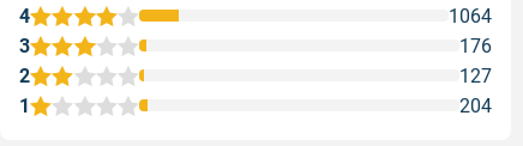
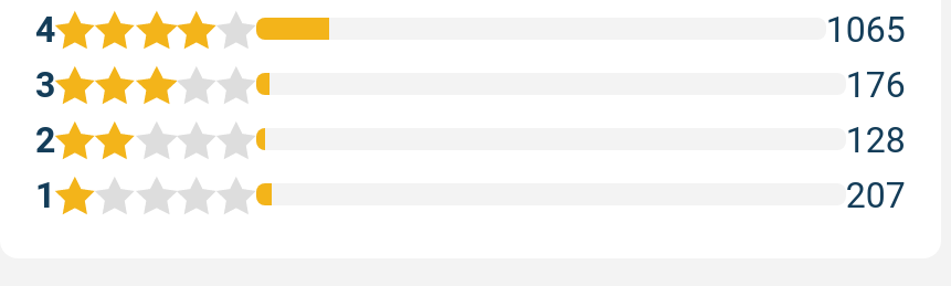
- 1064
+ 1065

- 127
+ 128

- 204
+ 207
